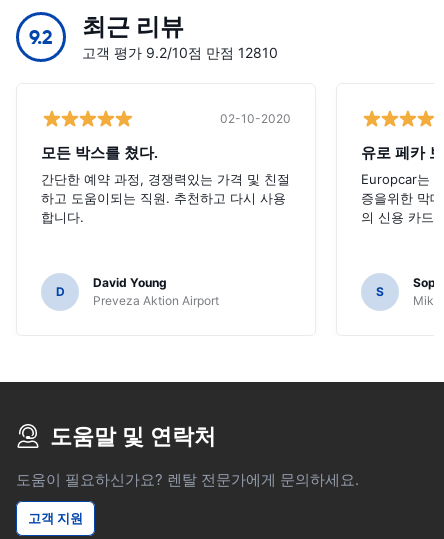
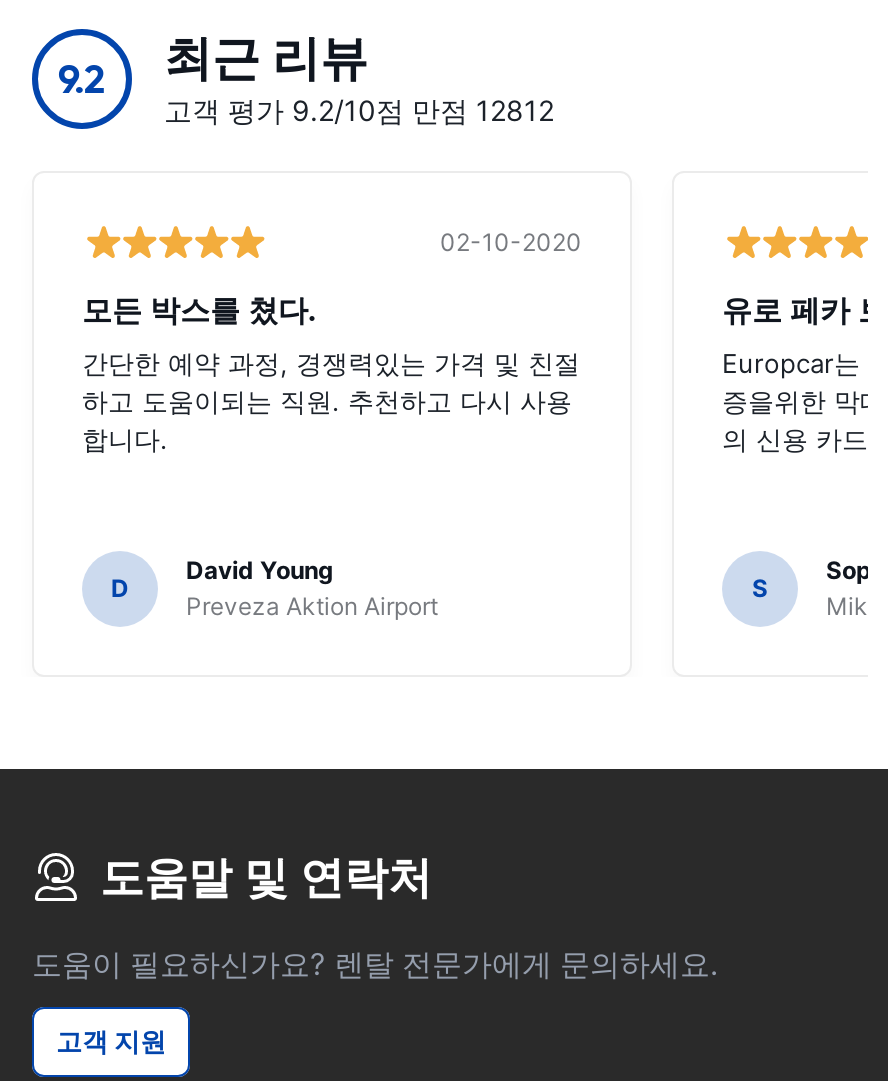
- 고객 평가 9.2/10점 만점 12810
+ 고객 평가 9.2/10점 만점 12812
